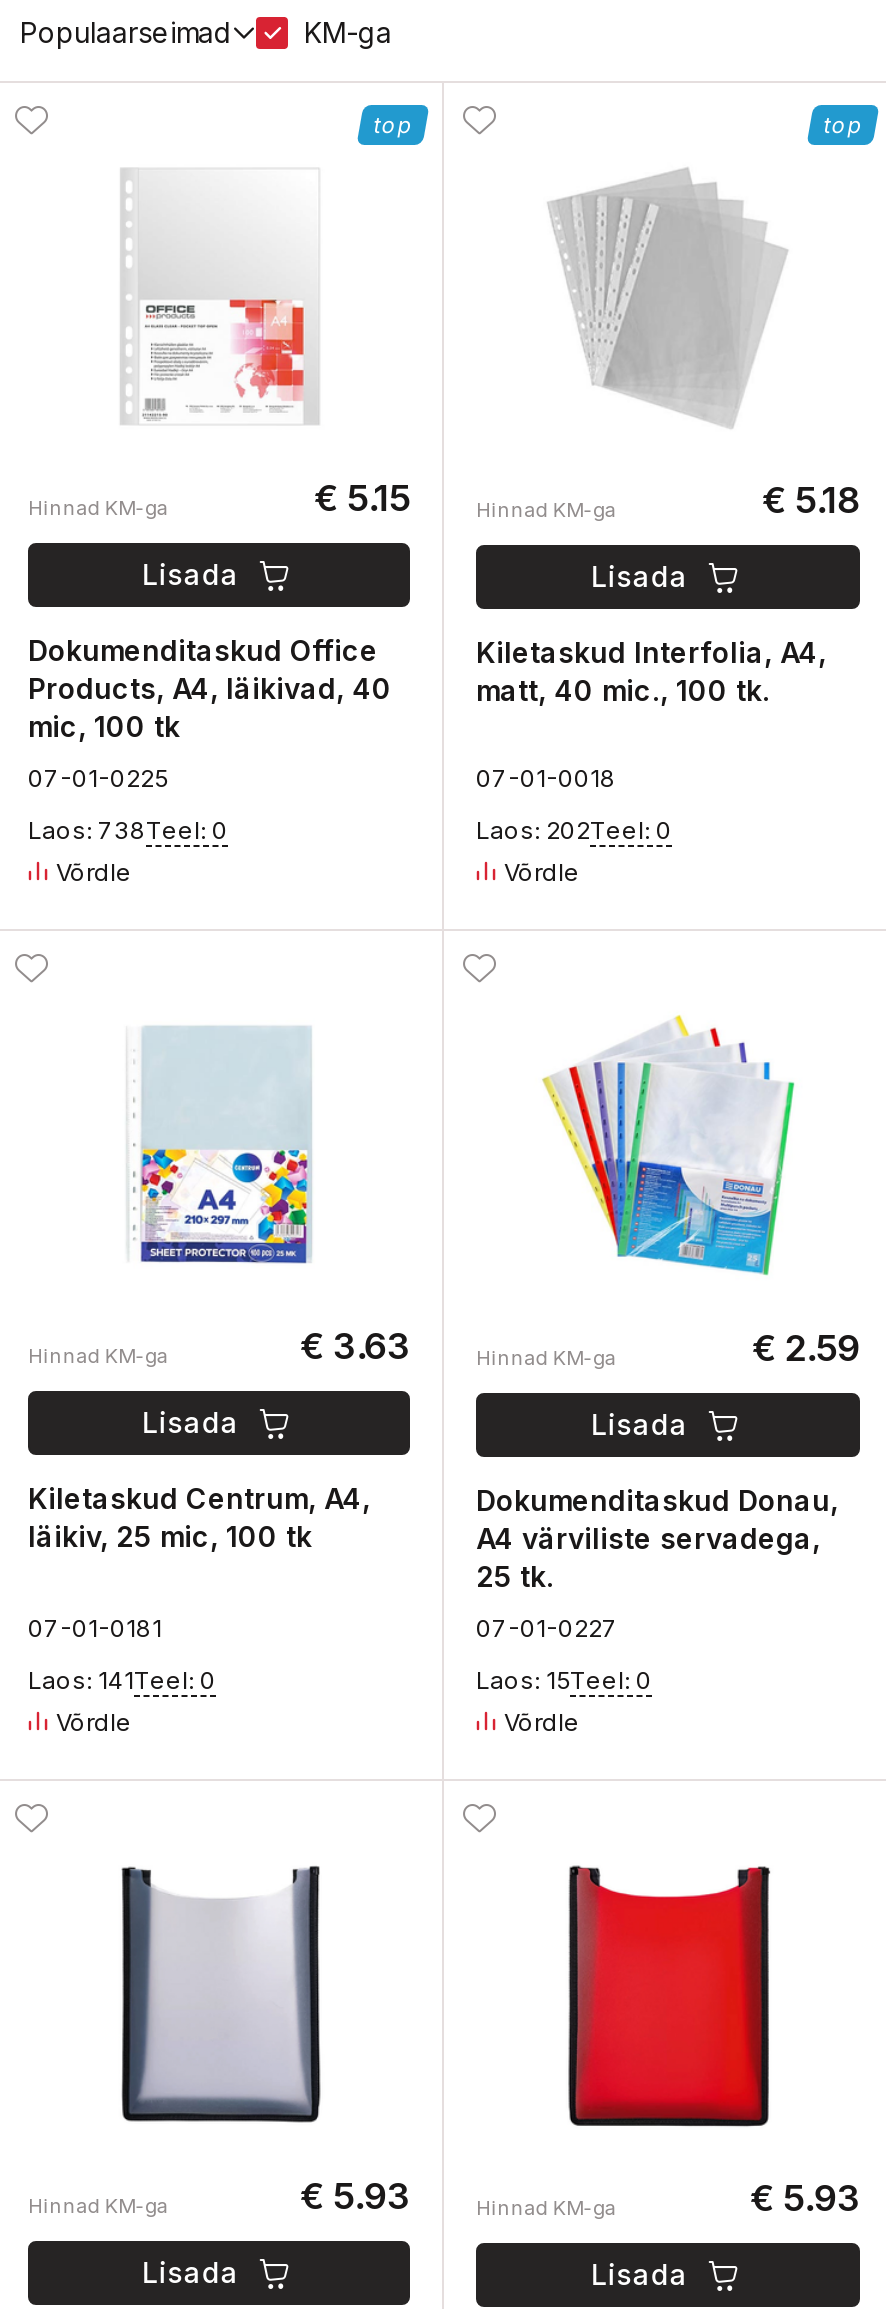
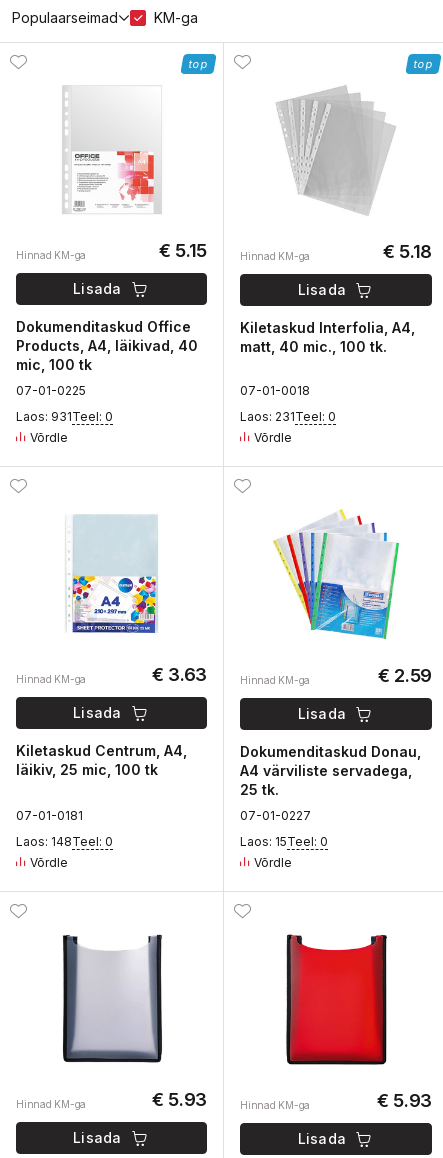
- Laos: 738Teel: 0
+ Laos: 931Teel: 0

- Laos: 202Teel: 0
+ Laos: 231Teel: 0

- Laos: 141Teel: 0
+ Laos: 148Teel: 0
